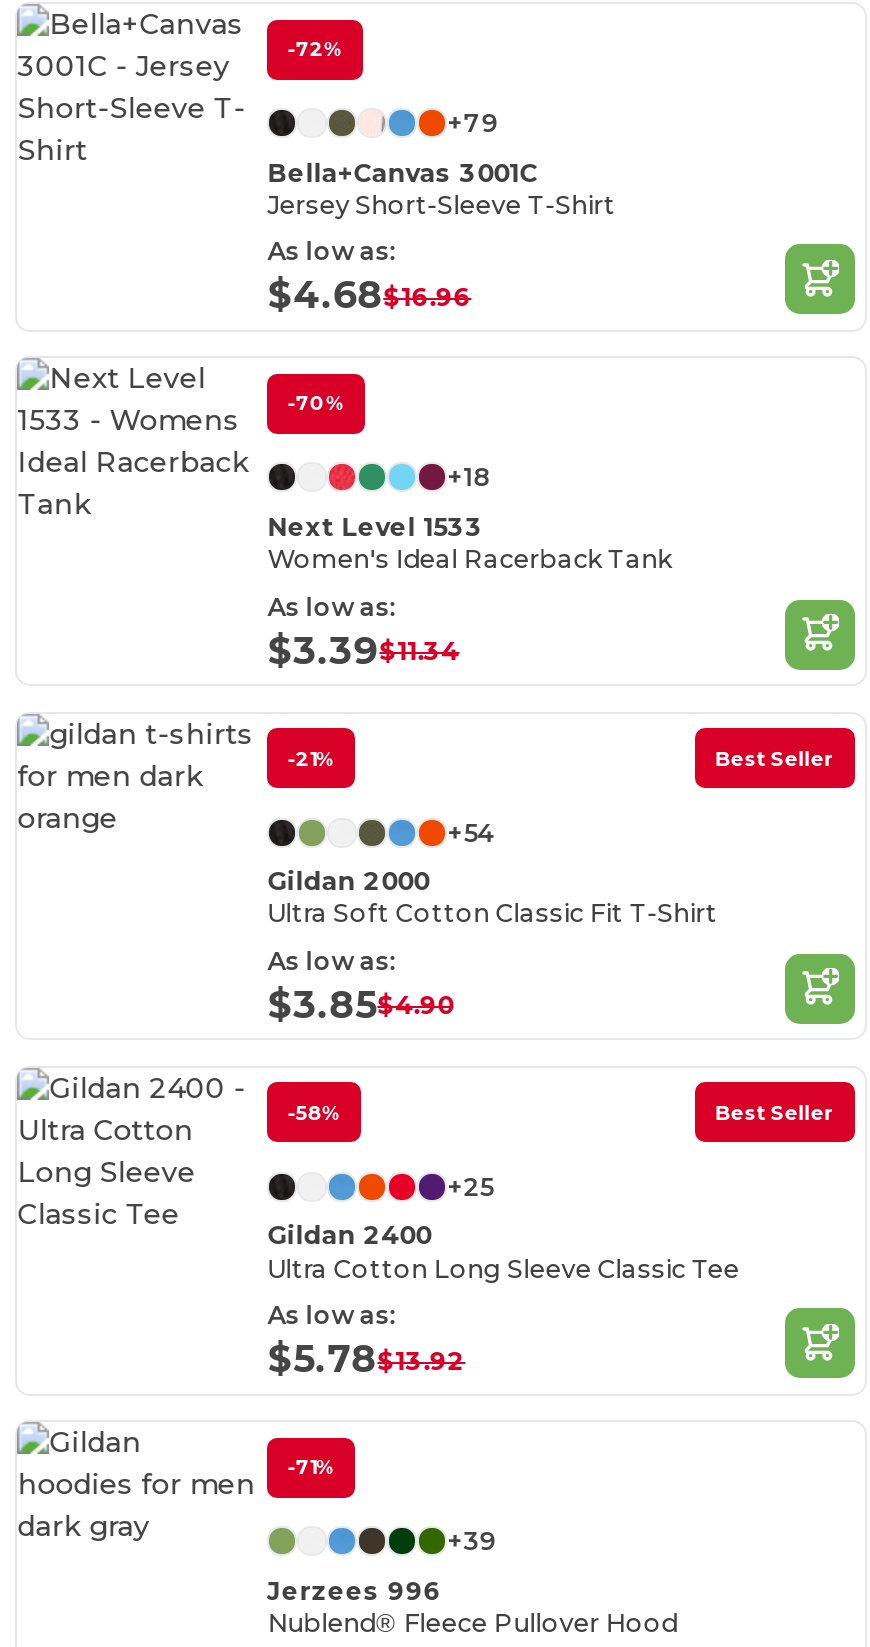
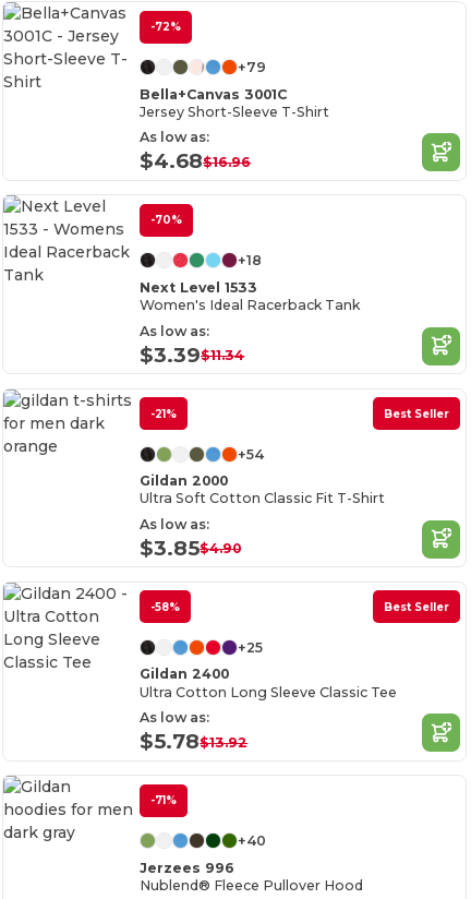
- +39
+ +40
